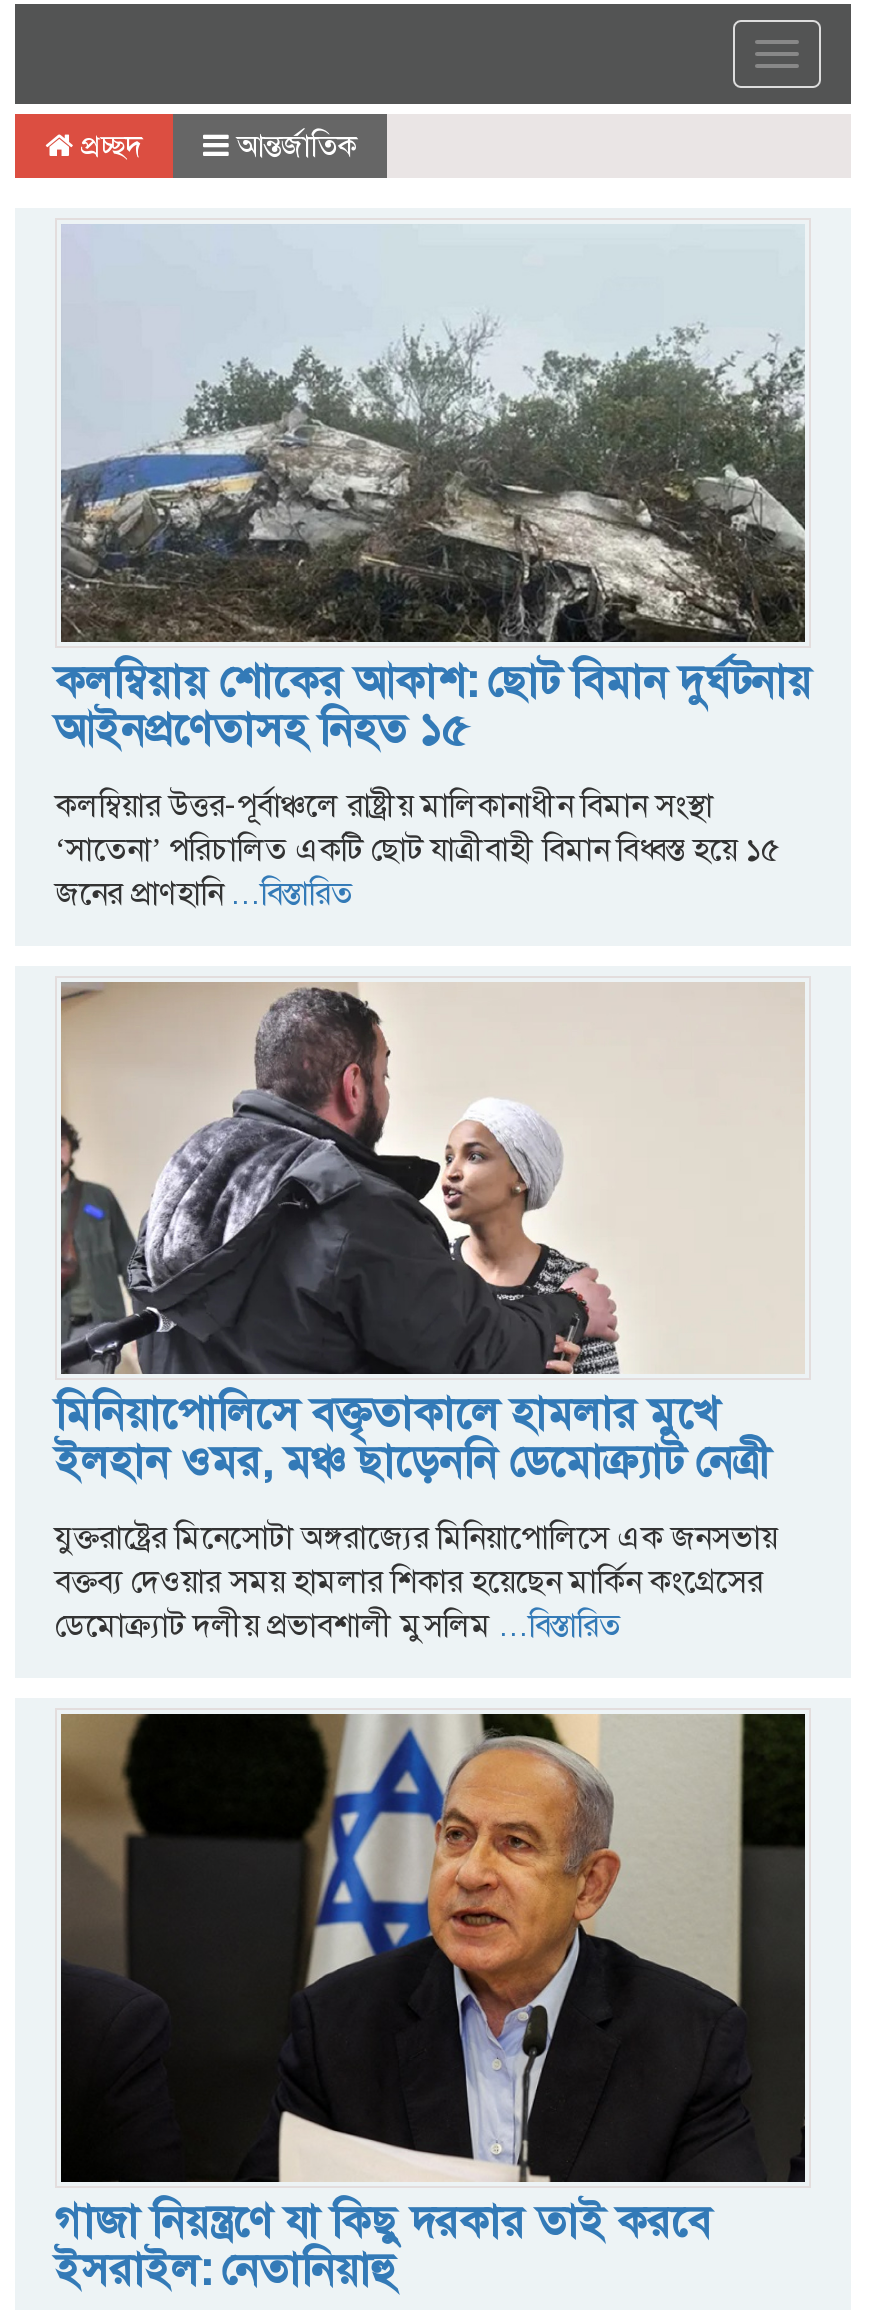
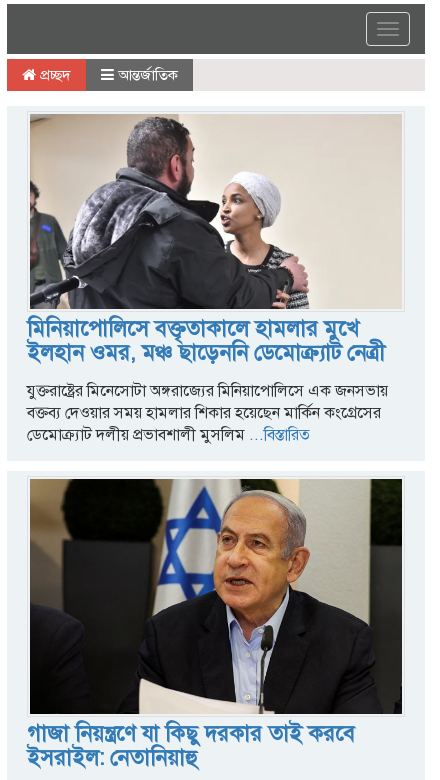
- [image]
- কলম্বিয়ায় শোকের আকাশ: ছোট বিমান দুর্ঘটনায়
- আইনপ্রণেতাসহ নিহত ১৫
- কলম্বিয়ার উত্তর-পূর্বাঞ্চলে রাষ্ট্রীয় মালিকানাধীন বিমান সংস্থা
- ‘সাতেনা’ পরিচালিত একটি ছোট যাত্রীবাহী বিমান বিধ্বস্ত হয়ে ১৫
- জনের প্রাণহানি...বিস্তারিত
